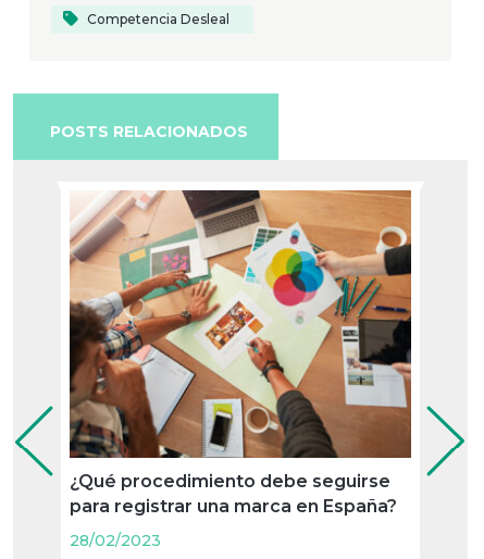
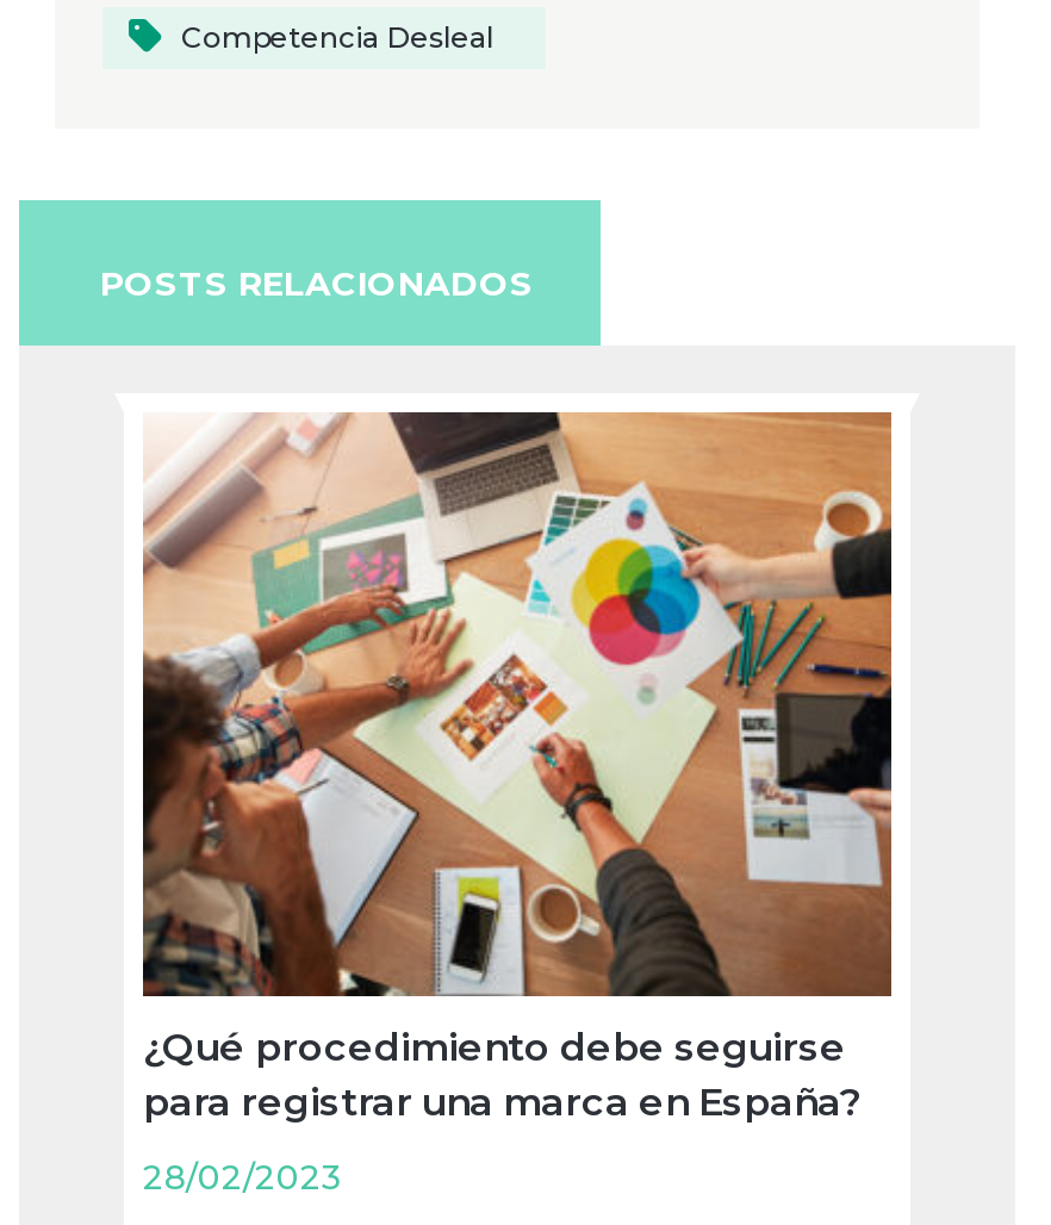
- [image]

- [image]
